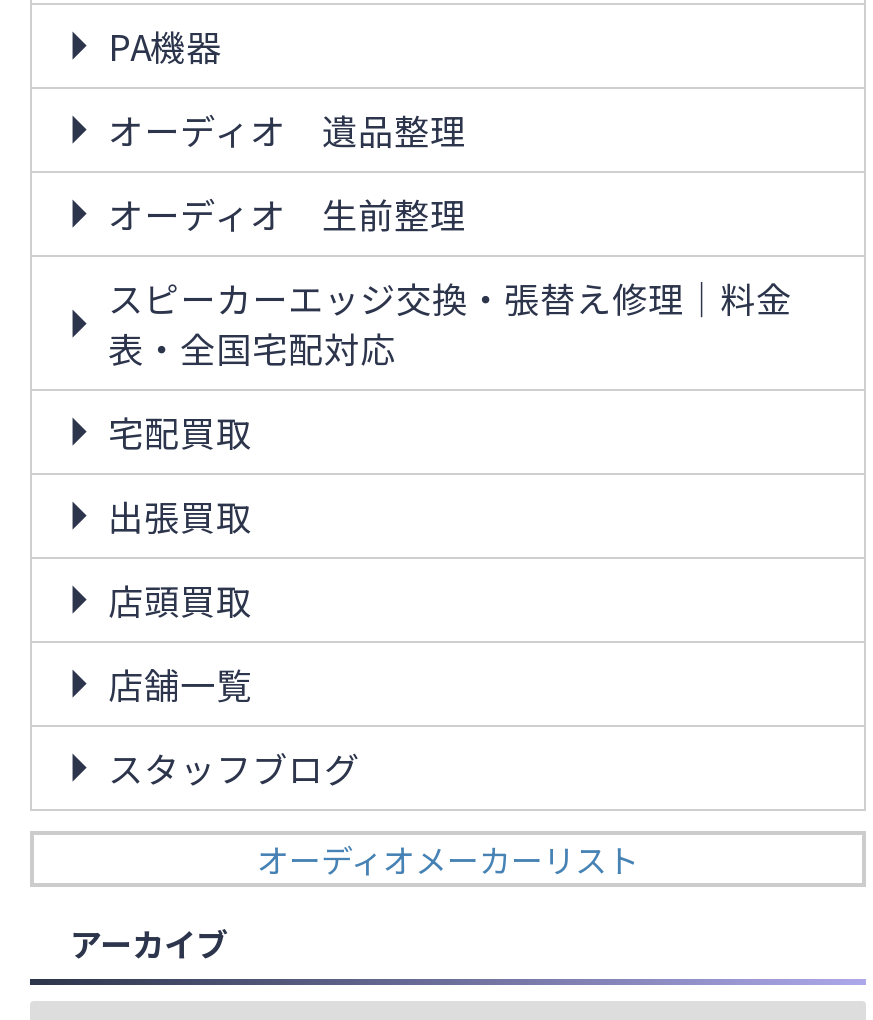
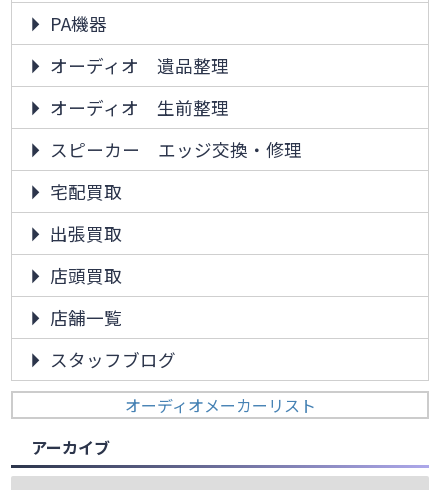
- スピーカーエッジ交換・張替え修理｜料金
- 表・全国宅配対応
+ スピーカー エッジ交換・修理
